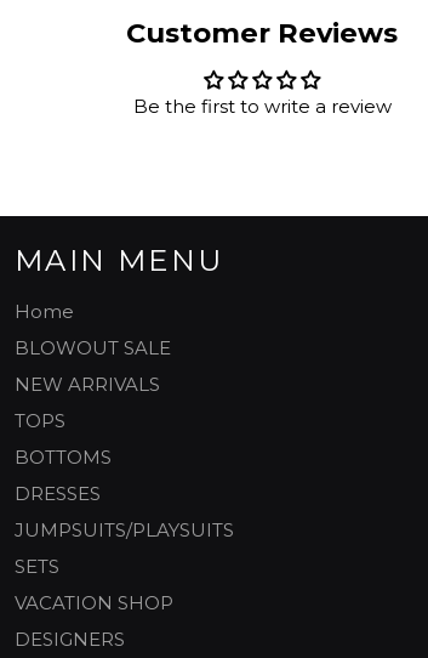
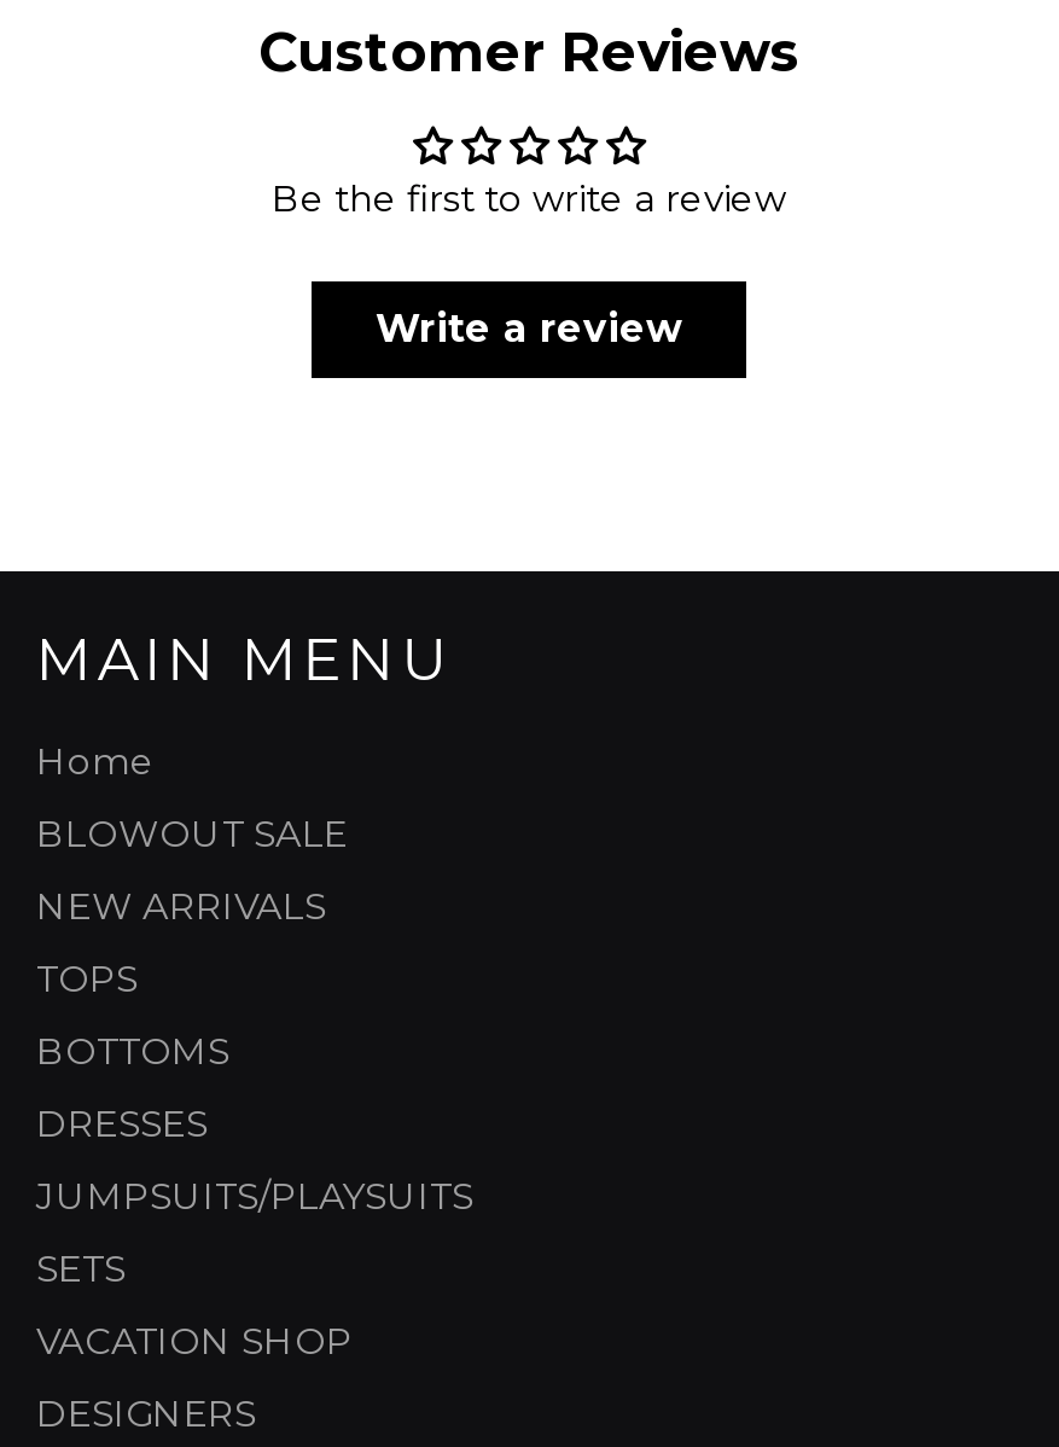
+ Write a review
